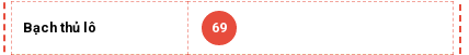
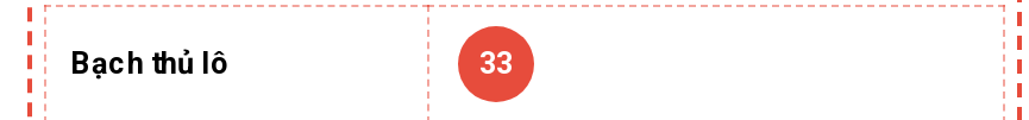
- 69
+ 33
